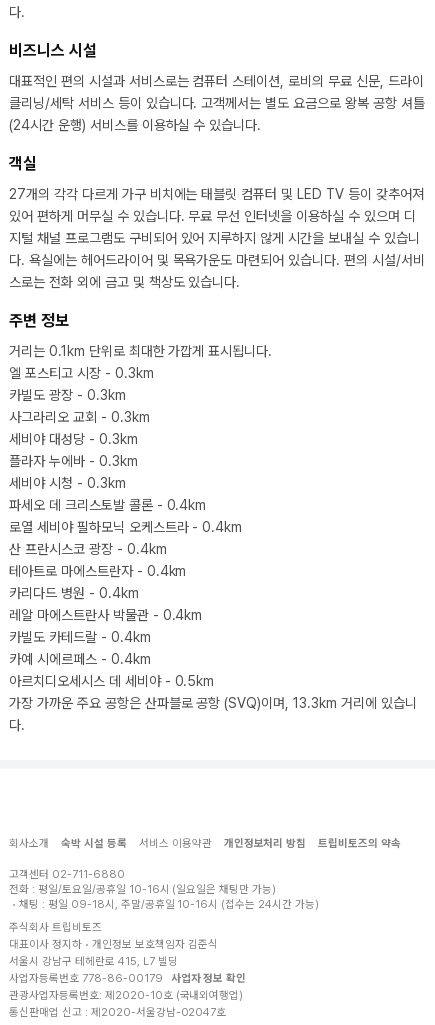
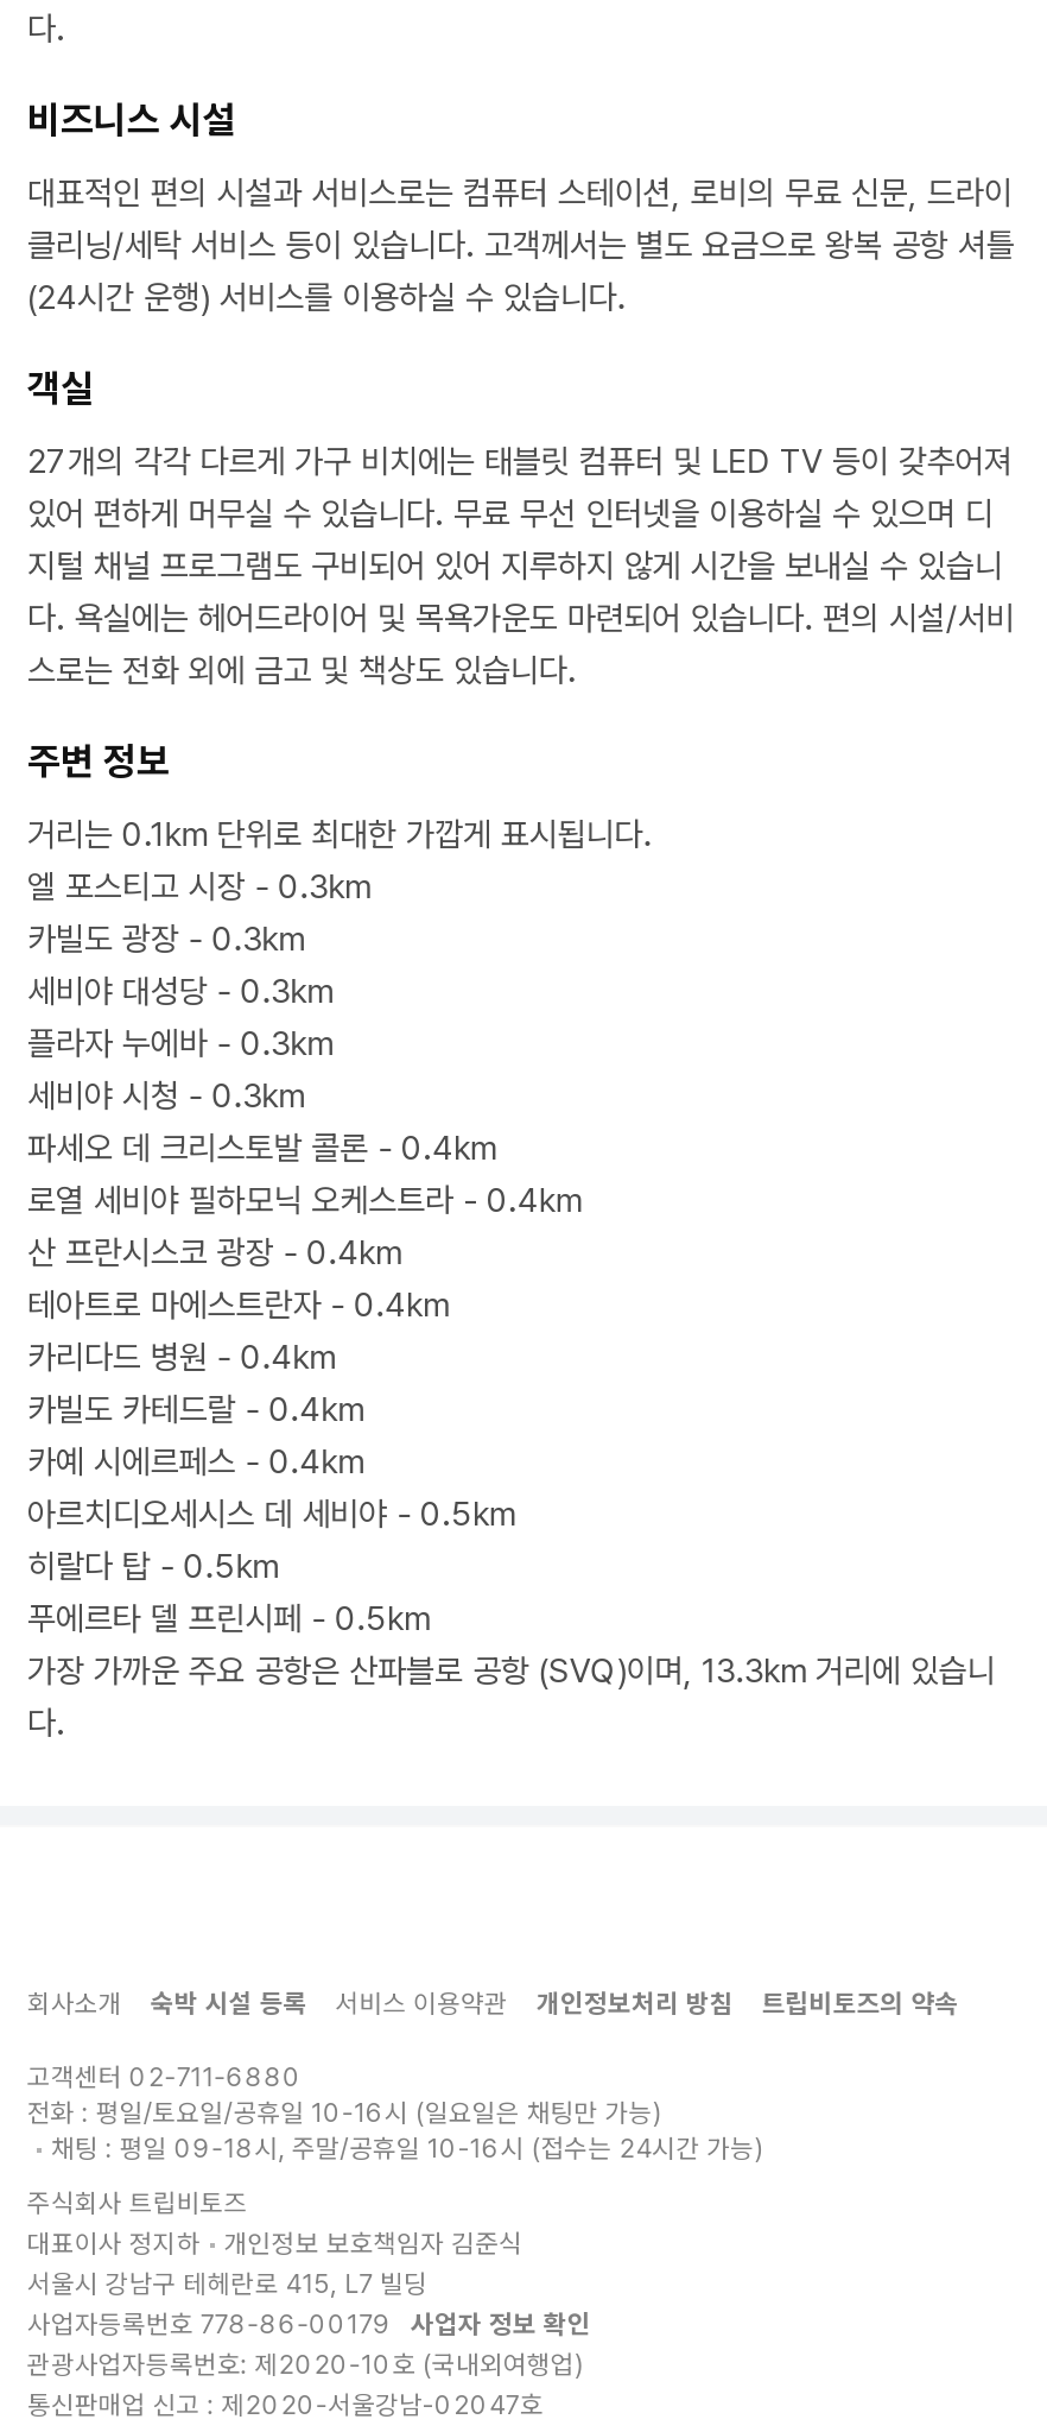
- 사그라리오 교회 - 0.3km

moved up: 세비야 대성당 - 0.3km | 플라자 누에바 - 0.3km | 세비야 시청 - 0.3km | 파세오 데 크리스토발 콜론 - 0.4km | 로열 세비야 필하모닉 오케스트라 - 0.4km | 산 프란시스코 광장 - 0.4km | 테아트로 마에스트란자 - 0.4km | 카리다드 병원 - 0.4km

- 레알 마에스트란사 박물관 - 0.4km

moved up: 카빌도 카테드랄 - 0.4km | 카예 시에르페스 - 0.4km | 아르치디오세시스 데 세비야 - 0.5km

+ 히랄다 탑 - 0.5km
+ 푸에르타 델 프린시페 - 0.5km
